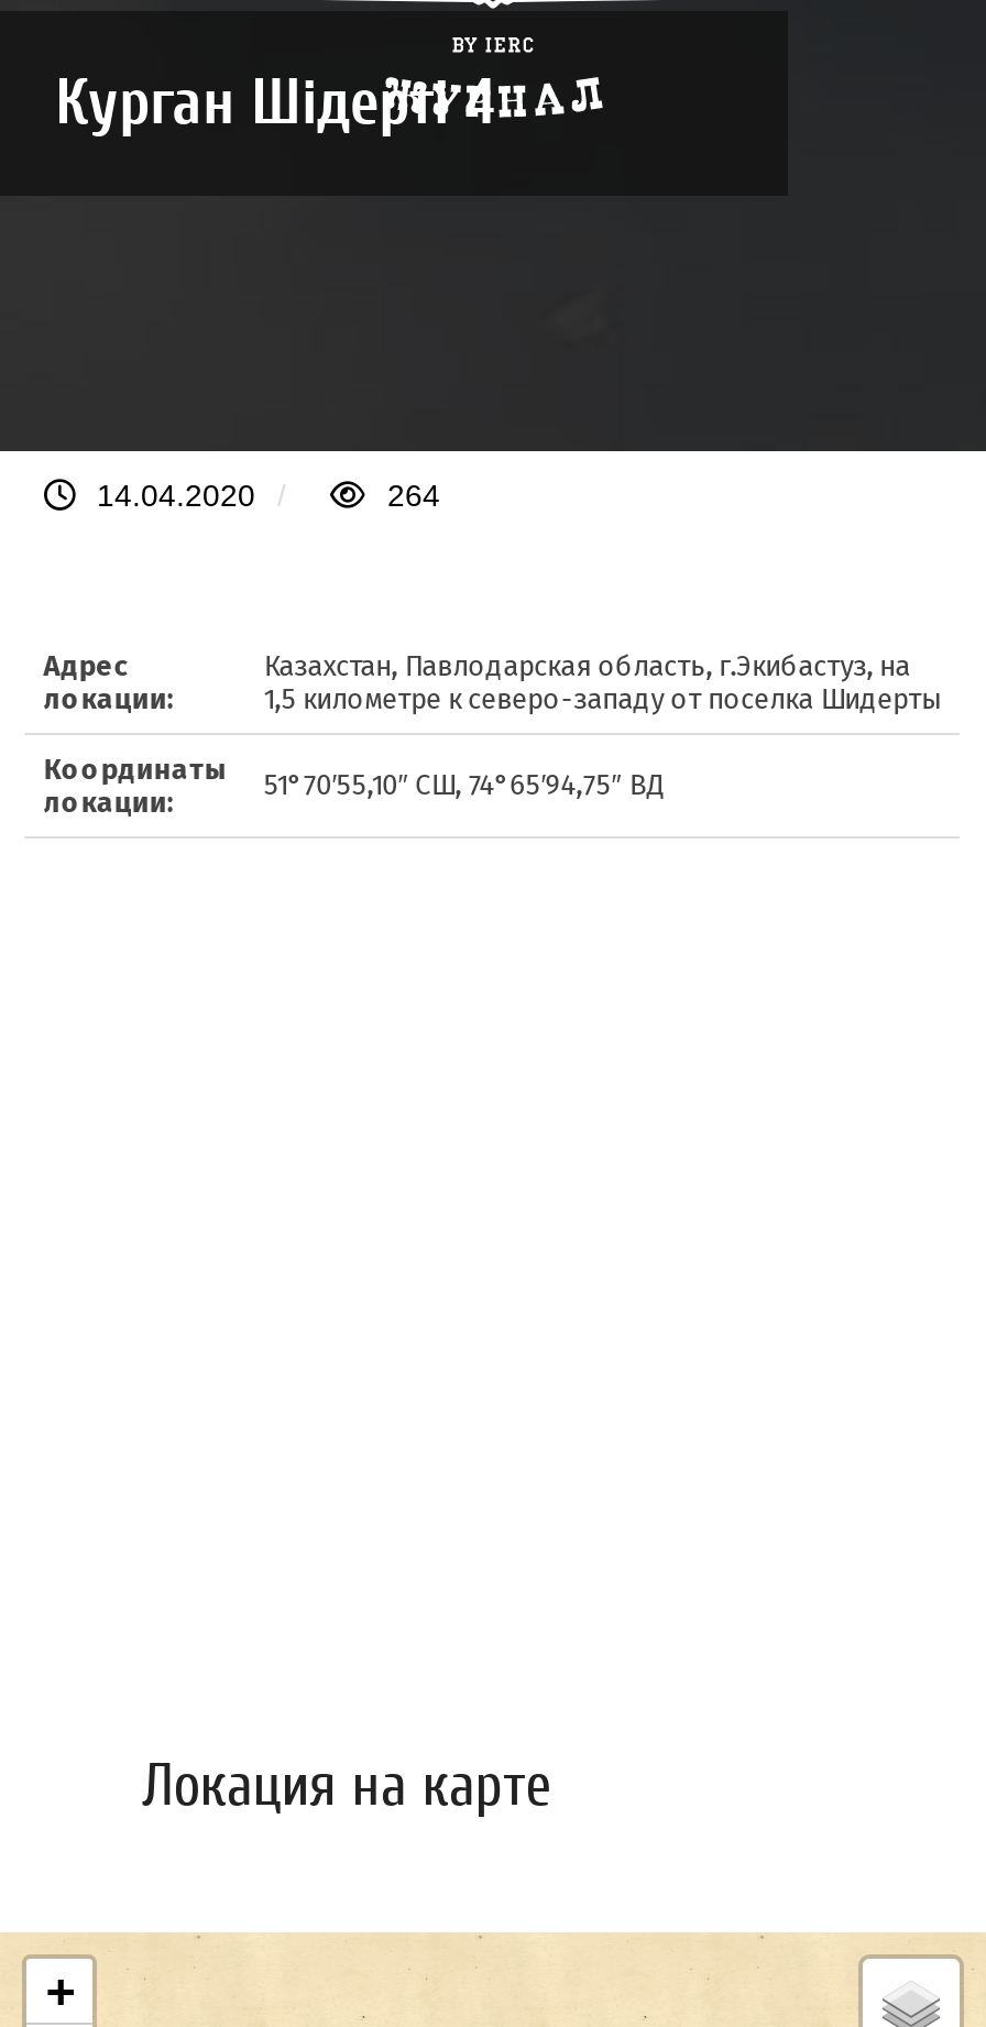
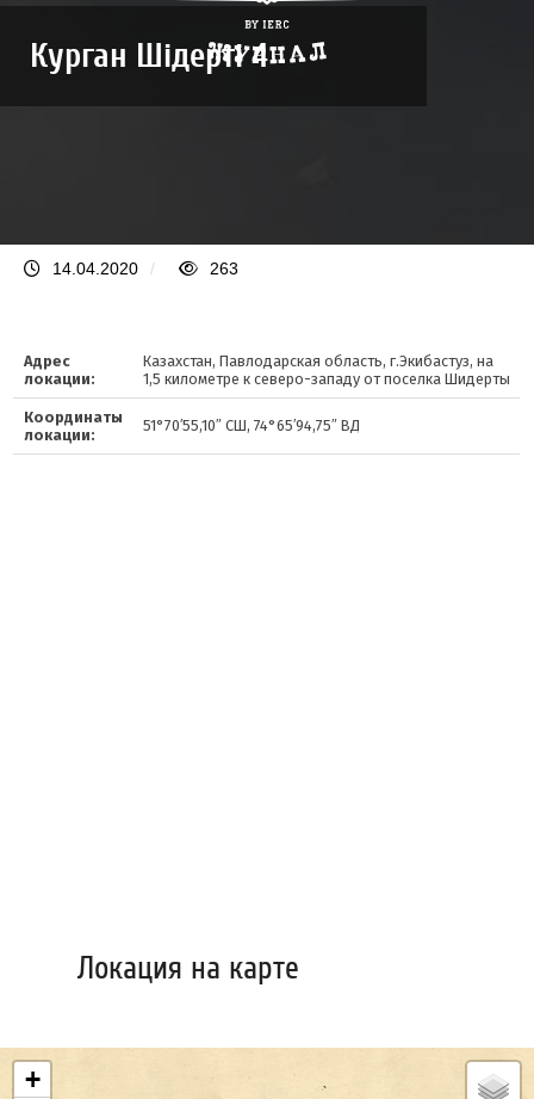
- 264
+ 263
